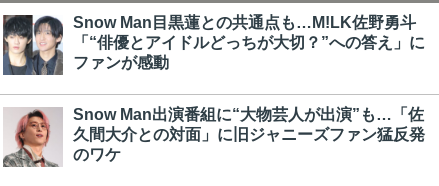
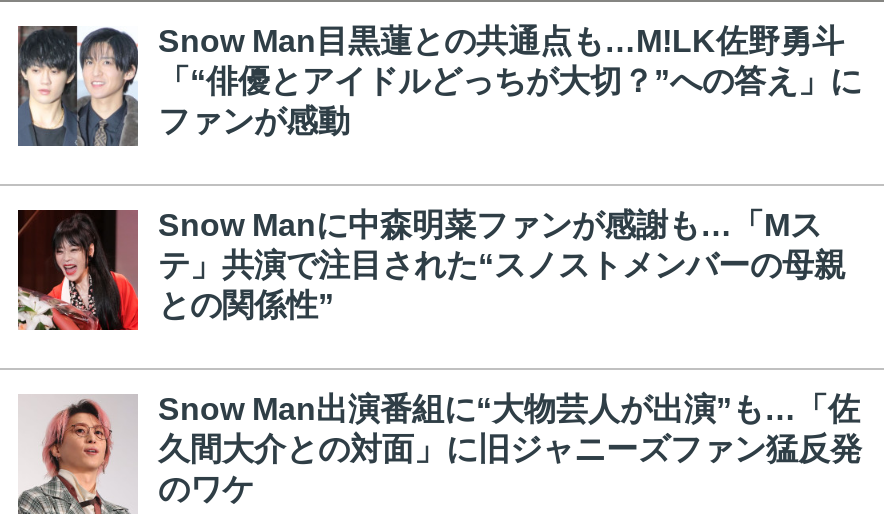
+ [image]
+ Snow Manに中森明菜ファンが感謝も…「Mス
+ テ」共演で注目された“スノストメンバーの母親
+ との関係性”
